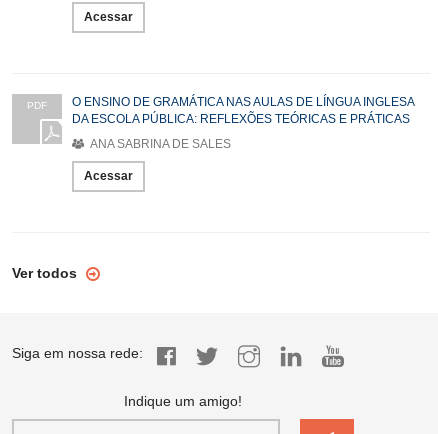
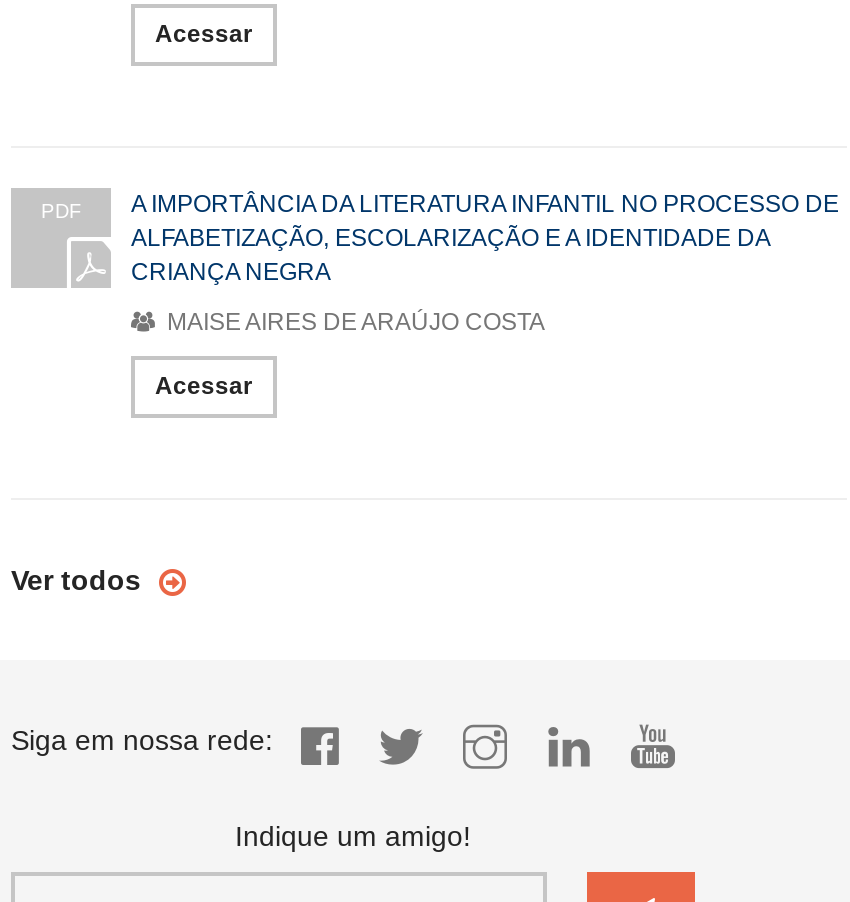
- O ENSINO DE GRAMÁTICA NAS AULAS DE LÍNGUA INGLESA
- DA ESCOLA PÚBLICA: REFLEXÕES TEÓRICAS E PRÁTICAS
+ A IMPORTÂNCIA DA LITERATURA INFANTIL NO PROCESSO DE
+ ALFABETIZAÇÃO, ESCOLARIZAÇÃO E A IDENTIDADE DA
+ CRIANÇA NEGRA

- ANA SABRINA DE SALES
+ MAISE AIRES DE ARAÚJO COSTA
